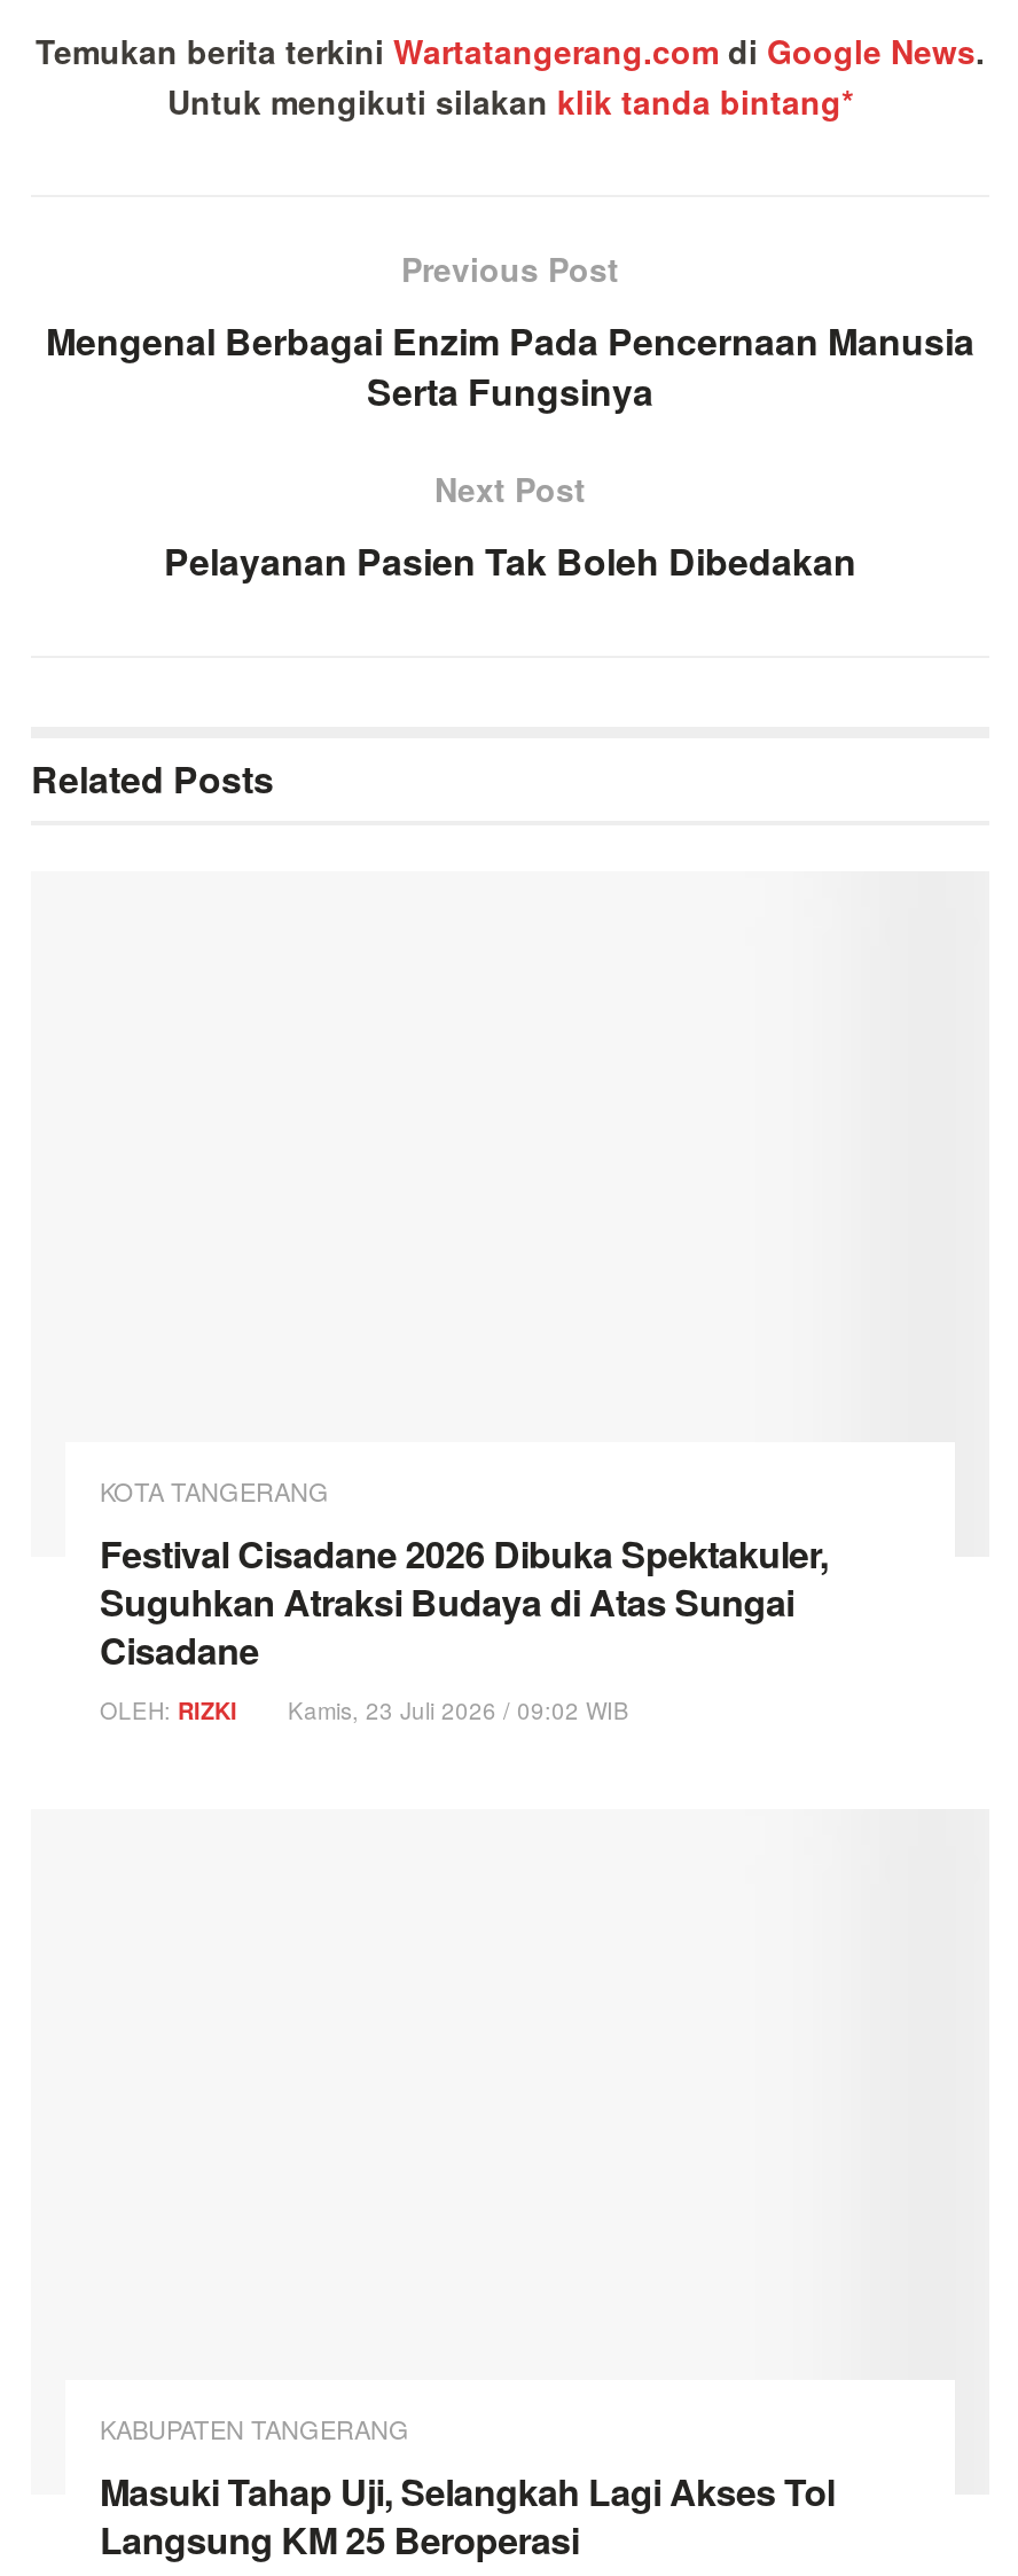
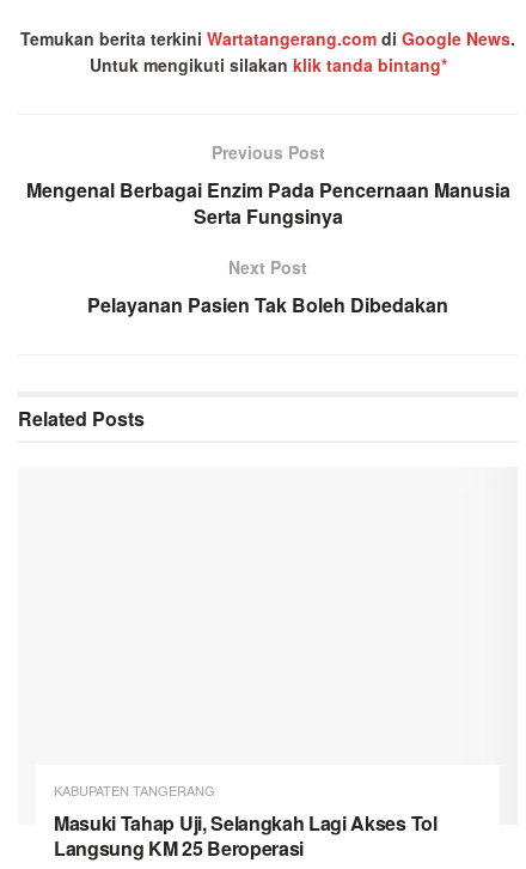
- KOTA TANGERANG
- Festival Cisadane 2026 Dibuka Spektakuler,
- Suguhkan Atraksi Budaya di Atas Sungai
- Cisadane
- OLEH: RIZKI
- Kamis, 23 Juli 2026 / 09:02 WIB
